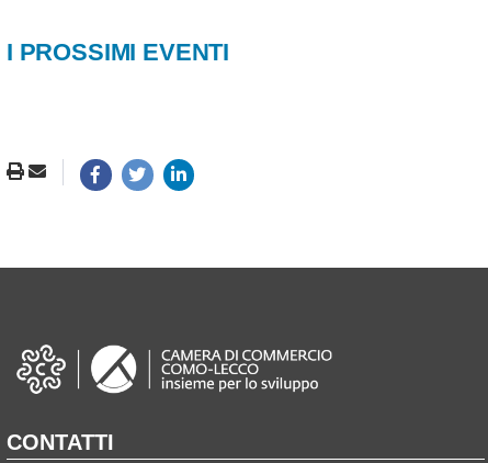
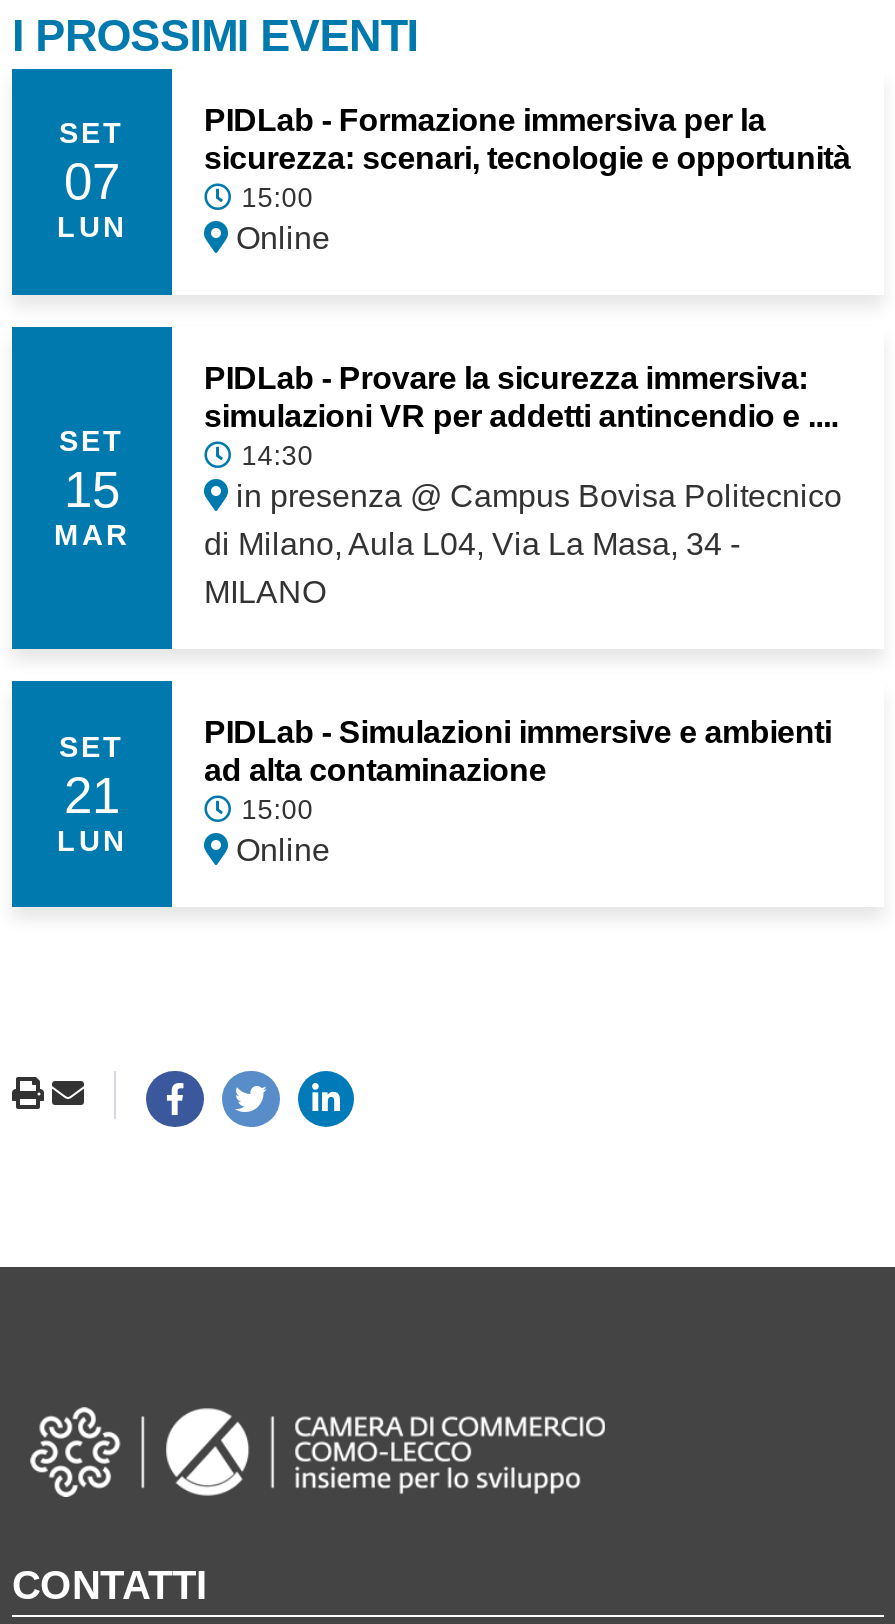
+ [image]
+ SET
+ 07
+ LUN

+ [image]
+ SET
+ 15
+ MAR

+ [image]
+ SET
+ 21
+ LUN

+ PIDLab - Formazione immersiva per la
+ sicurezza: scenari, tecnologie e opportunità
+ 15:00
+ Online

+ PIDLab - Provare la sicurezza immersiva:
+ simulazioni VR per addetti antincendio e ....
+ 14:30
+ in presenza @ Campus Bovisa Politecnico
+ di Milano, Aula L04, Via La Masa, 34 -
+ MILANO

+ PIDLab - Simulazioni immersive e ambienti
+ ad alta contaminazione
+ 15:00
+ Online
